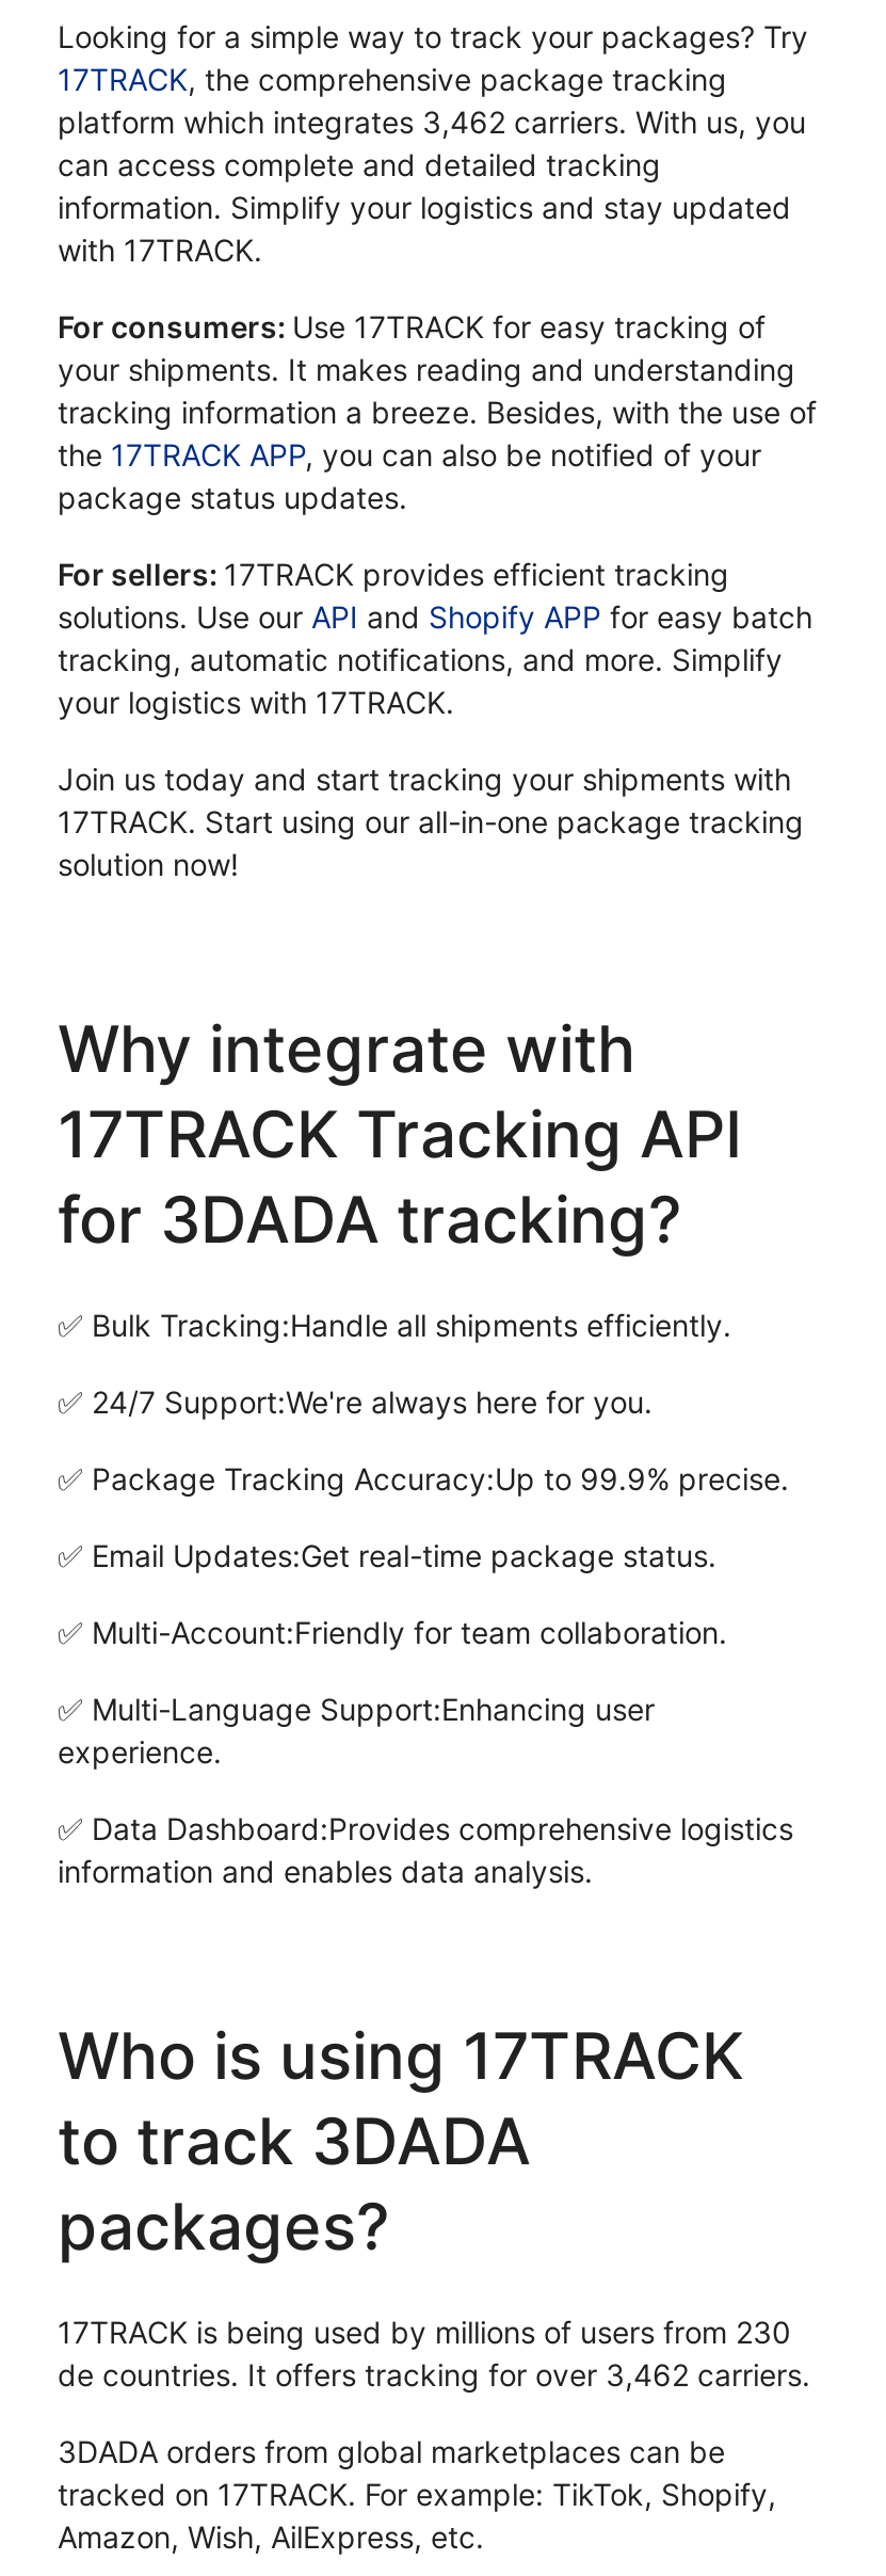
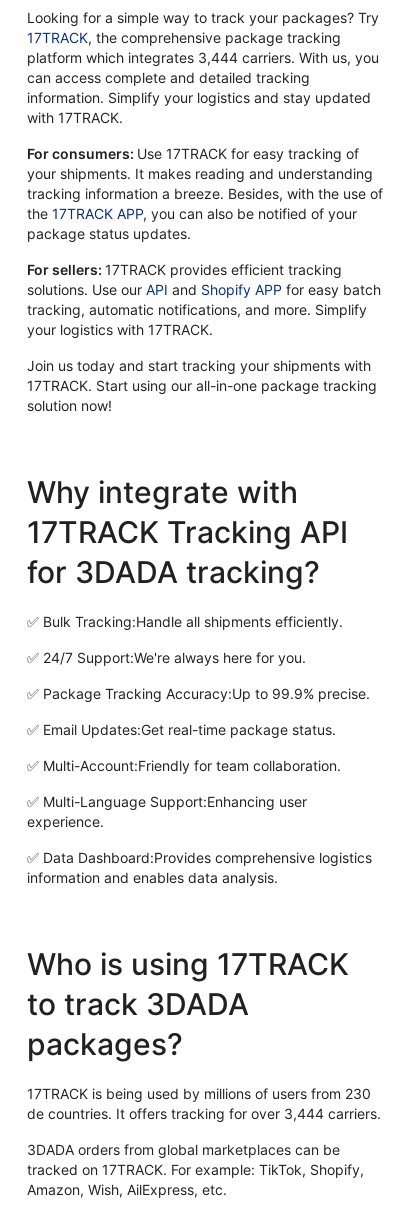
- platform which integrates 3,462 carriers. With us, you
+ platform which integrates 3,444 carriers. With us, you

- de countries. It offers tracking for over 3,462 carriers.
+ de countries. It offers tracking for over 3,444 carriers.
